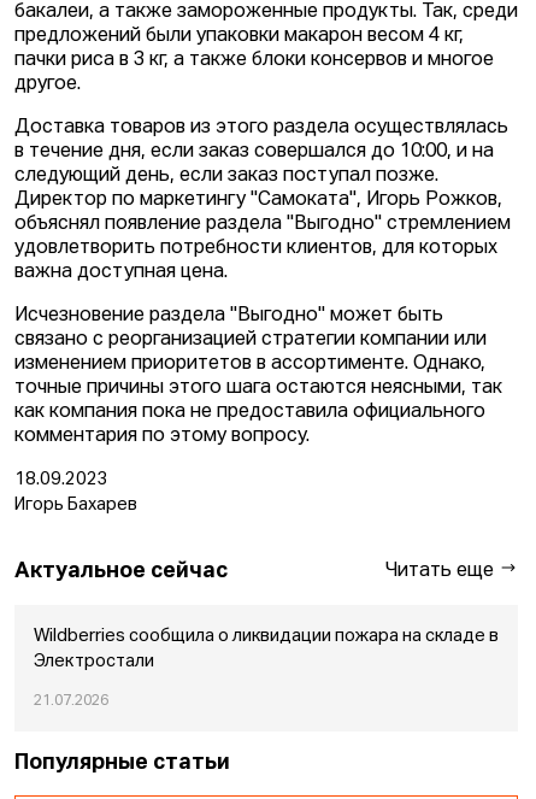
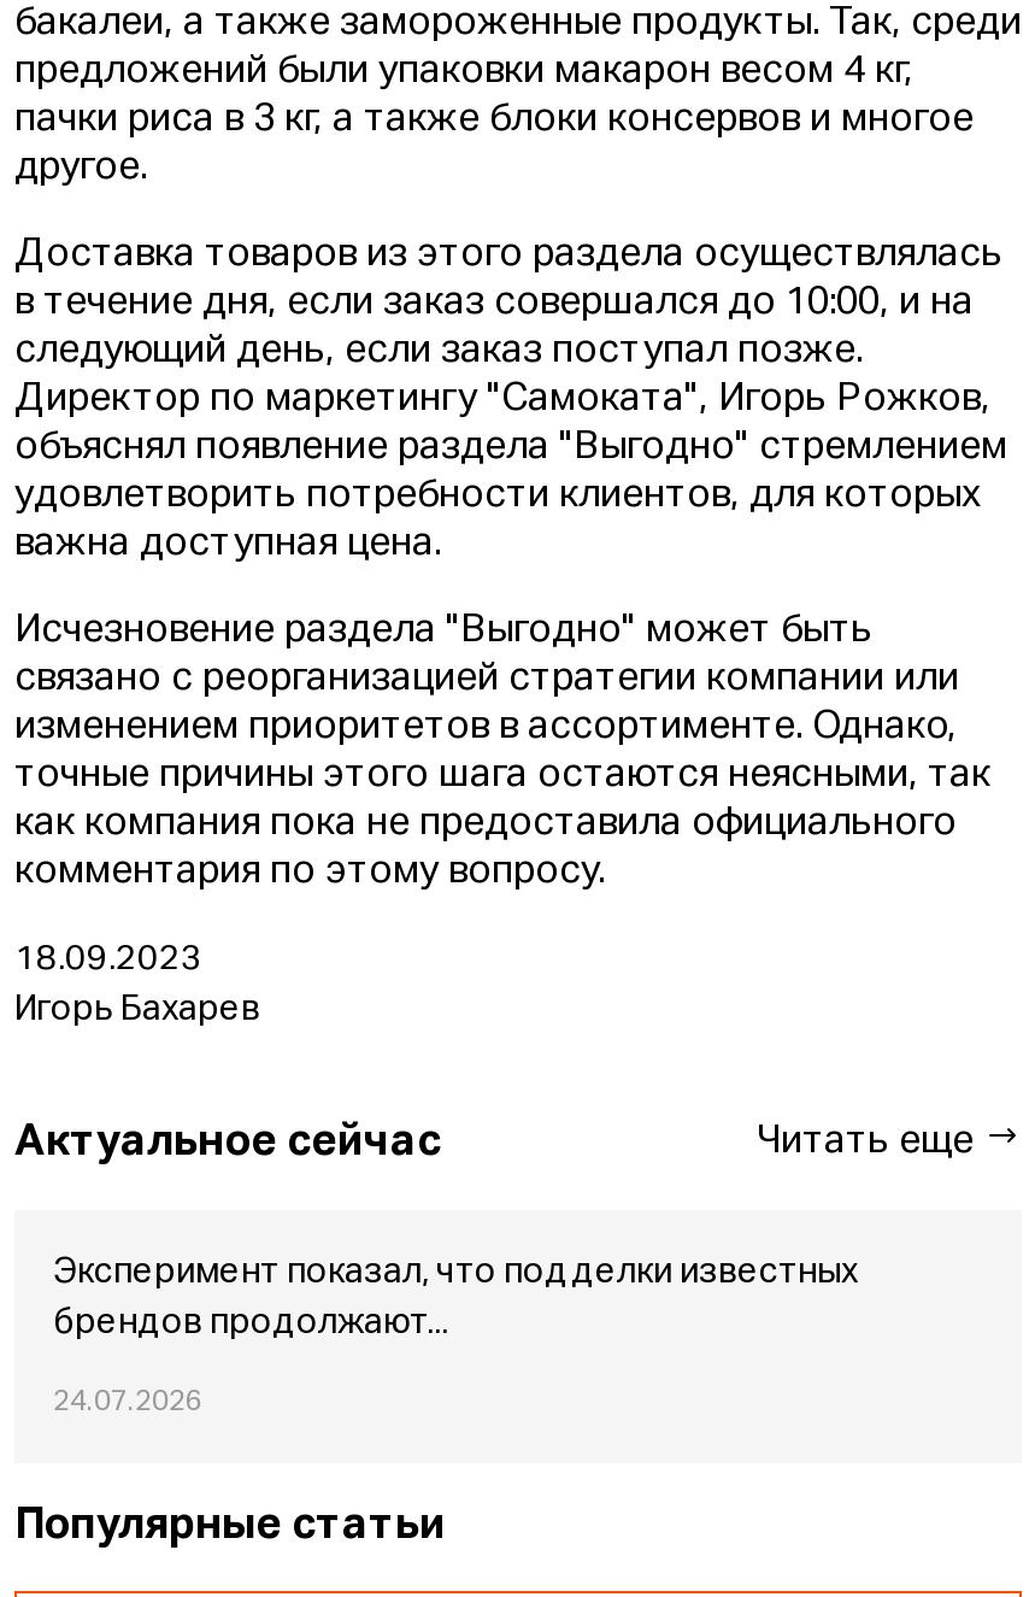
- Wildberries сообщила о ликвидации пожара на складе в
+ Эксперимент показал, что подделки известных

- Электростали
+ брендов продолжают...

- 21.07.2026
+ 24.07.2026
